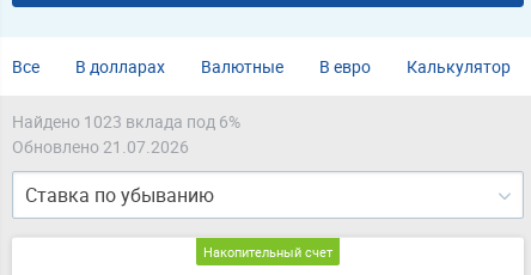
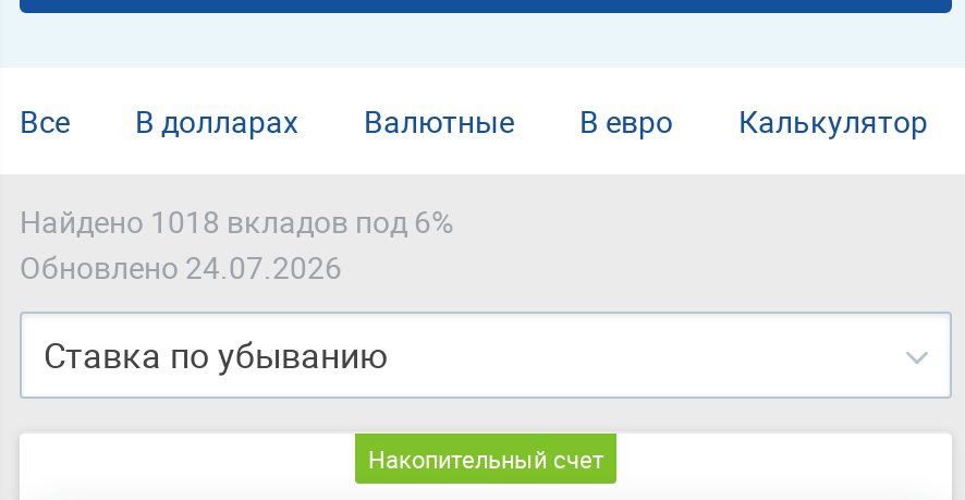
- Найдено 1023 вклада под 6%
+ Найдено 1018 вкладов под 6%

- Обновлено 21.07.2026
+ Обновлено 24.07.2026
